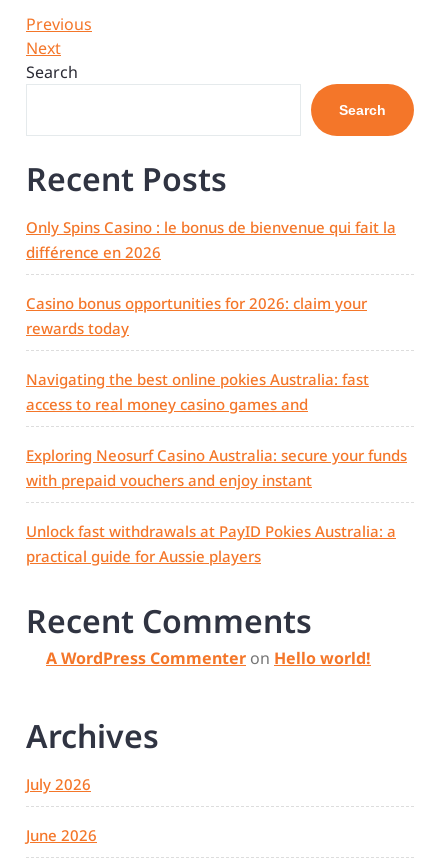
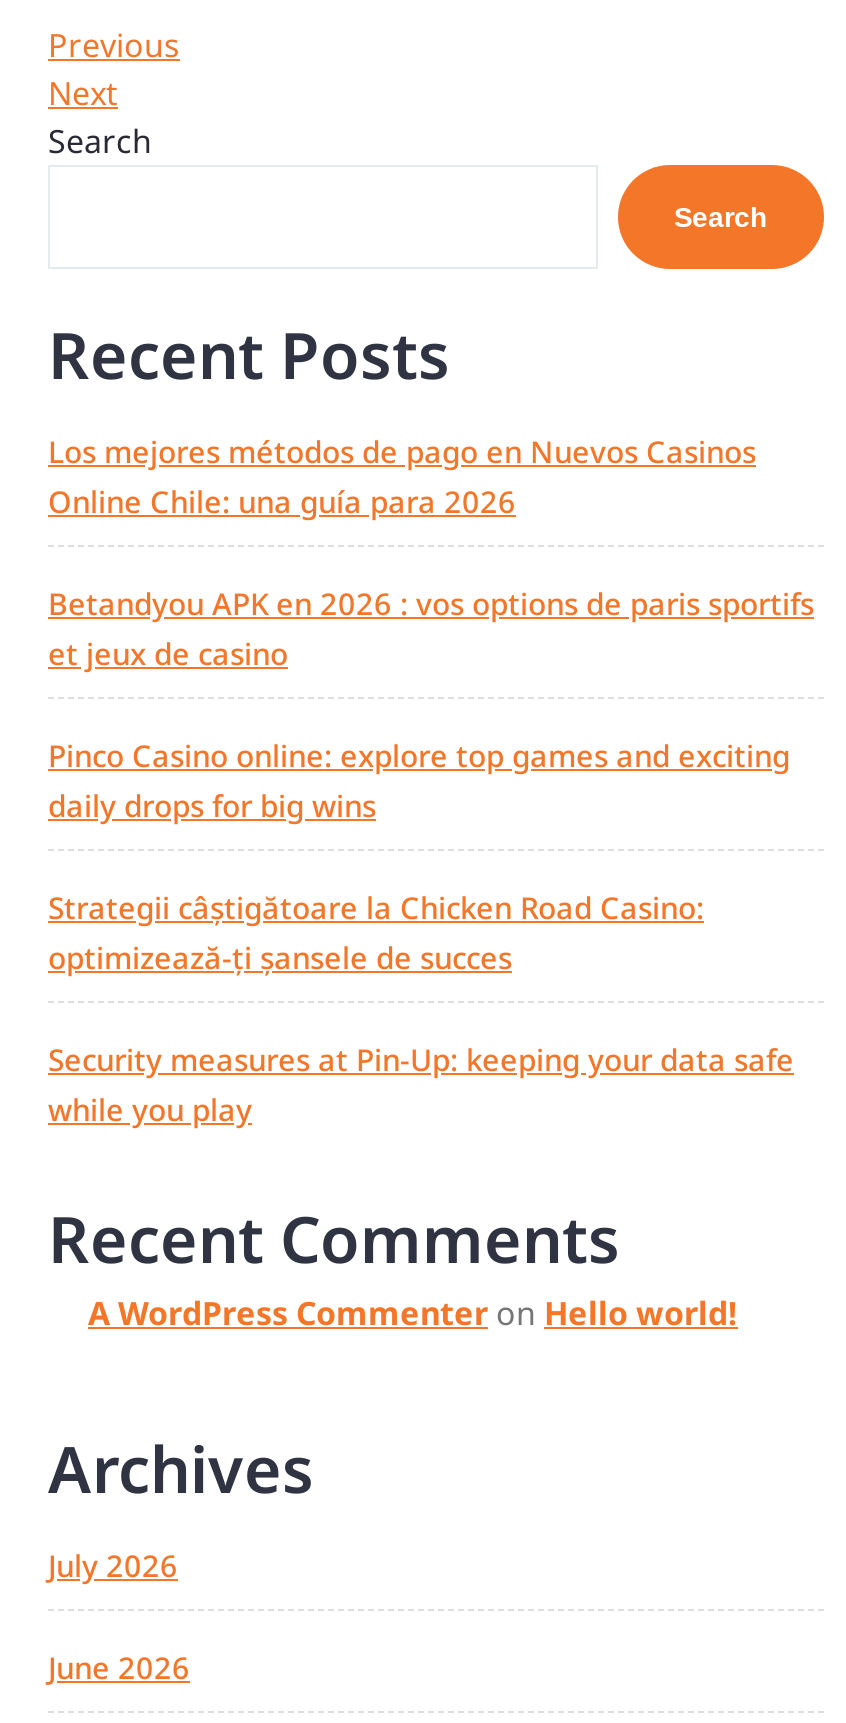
- Only Spins Casino : le bonus de bienvenue qui fait la
- différence en 2026
+ Los mejores métodos de pago en Nuevos Casinos
+ Online Chile: una guía para 2026

- Casino bonus opportunities for 2026: claim your
- rewards today
+ Betandyou APK en 2026 : vos options de paris sportifs
+ et jeux de casino

- Navigating the best online pokies Australia: fast
- access to real money casino games and
+ Pinco Casino online: explore top games and exciting
+ daily drops for big wins

- Exploring Neosurf Casino Australia: secure your funds
- with prepaid vouchers and enjoy instant
+ Strategii câștigătoare la Chicken Road Casino:
+ optimizează-ți șansele de succes

- Unlock fast withdrawals at PayID Pokies Australia: a
- practical guide for Aussie players
+ Security measures at Pin-Up: keeping your data safe
+ while you play
